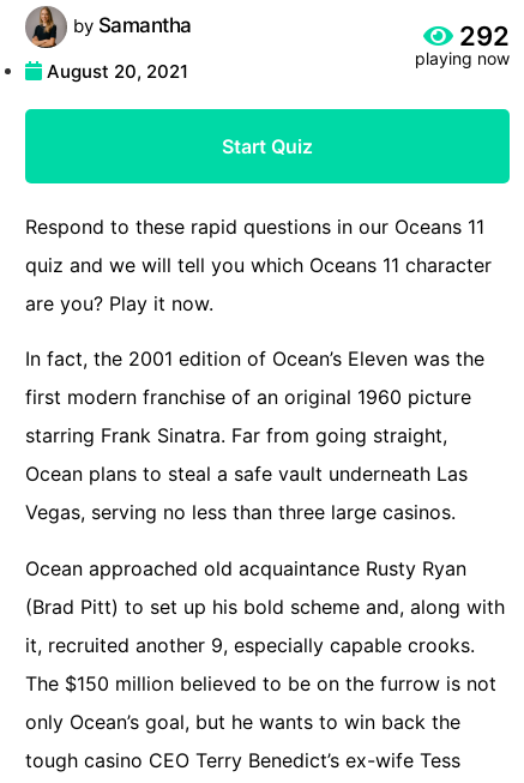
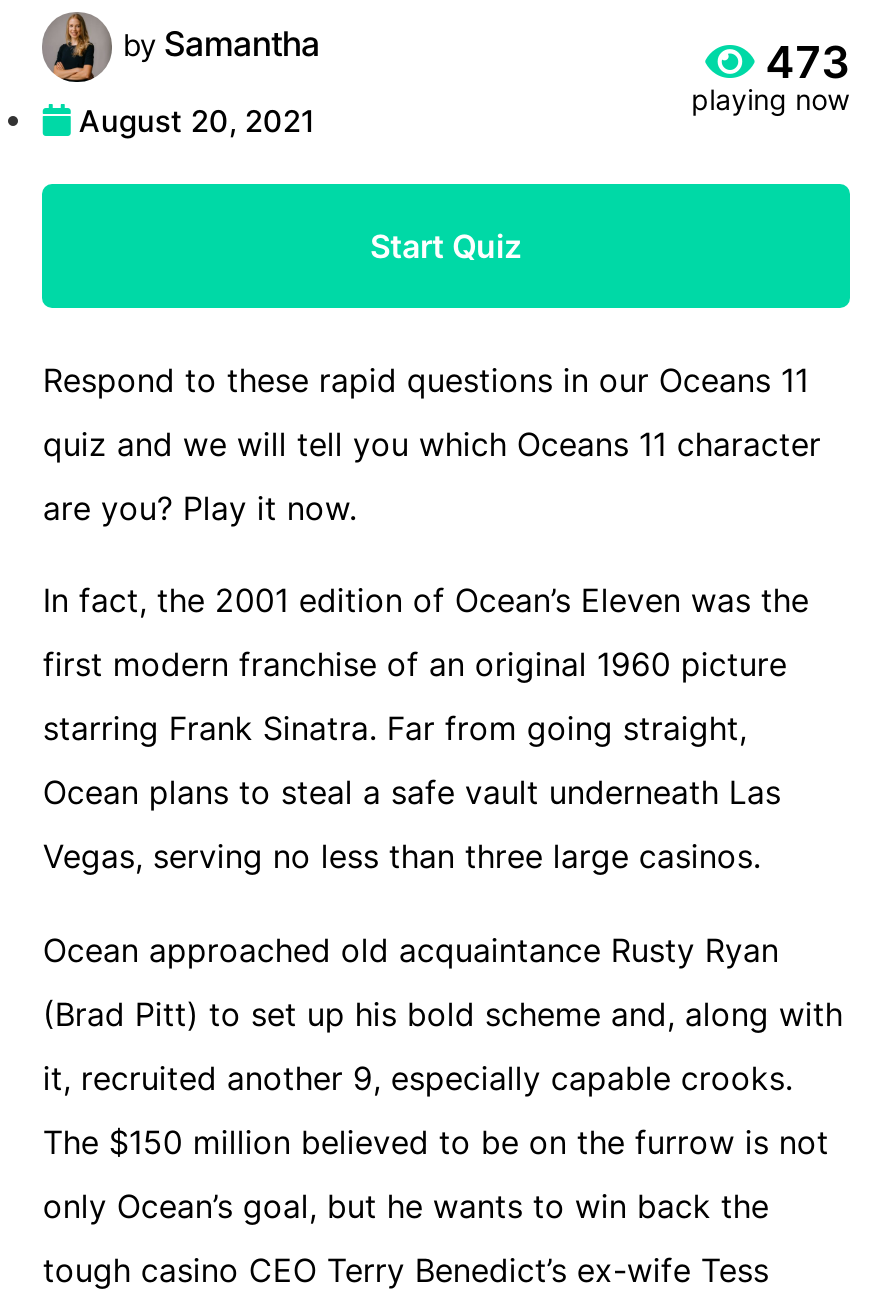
- 292
+ 473
